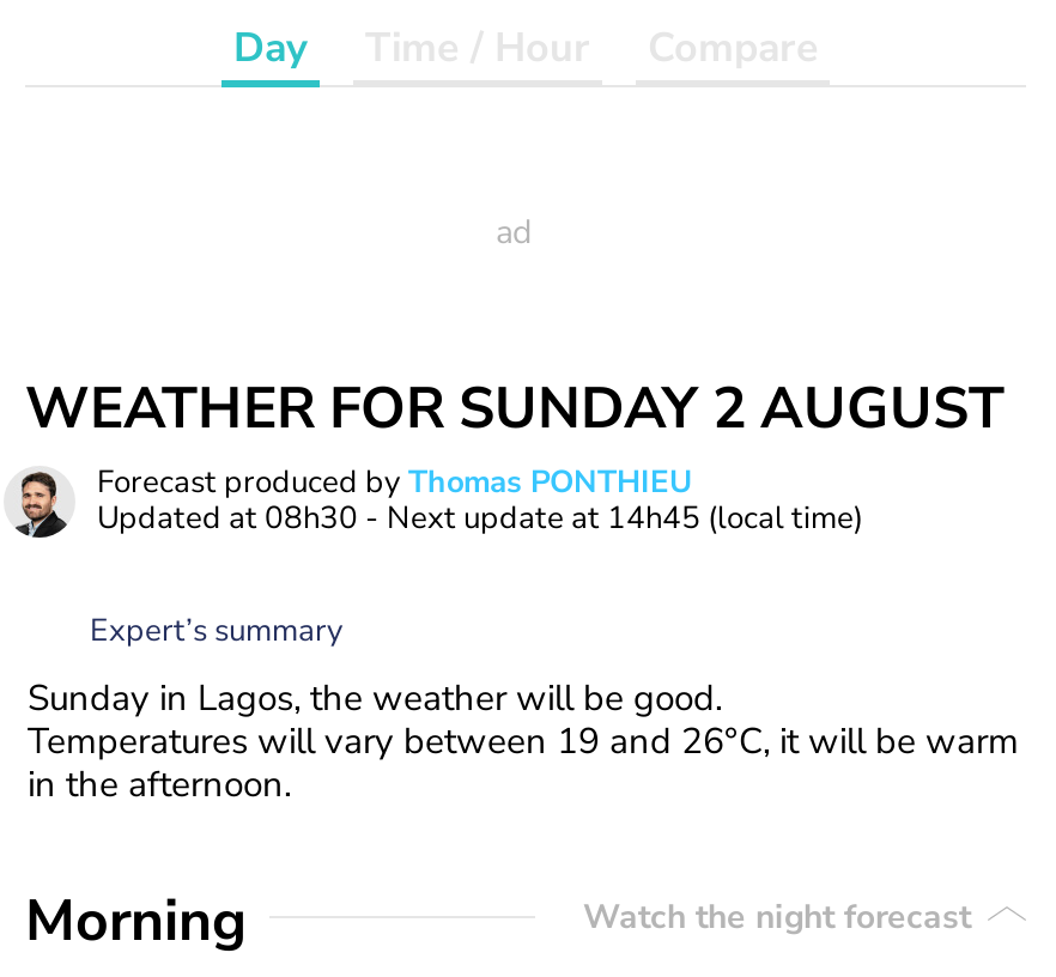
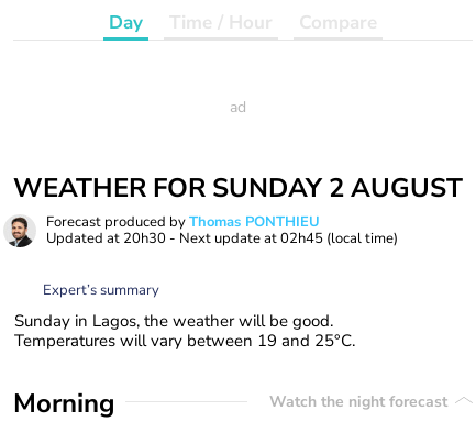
- Updated at 08h30 - Next update at 14h45 (local time)
+ Updated at 20h30 - Next update at 02h45 (local time)

- Temperatures will vary between 19 and 26°C, it will be warm
- in the afternoon.
+ Temperatures will vary between 19 and 25°C.
